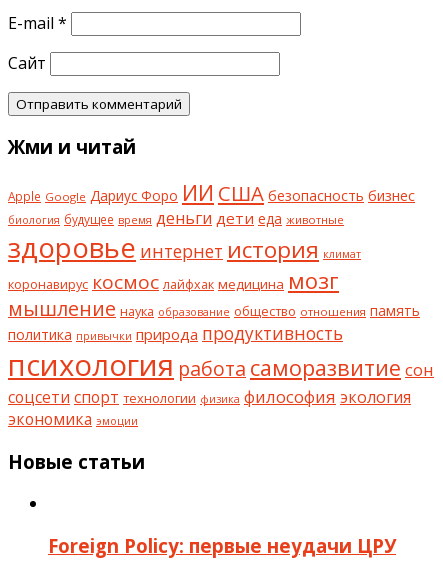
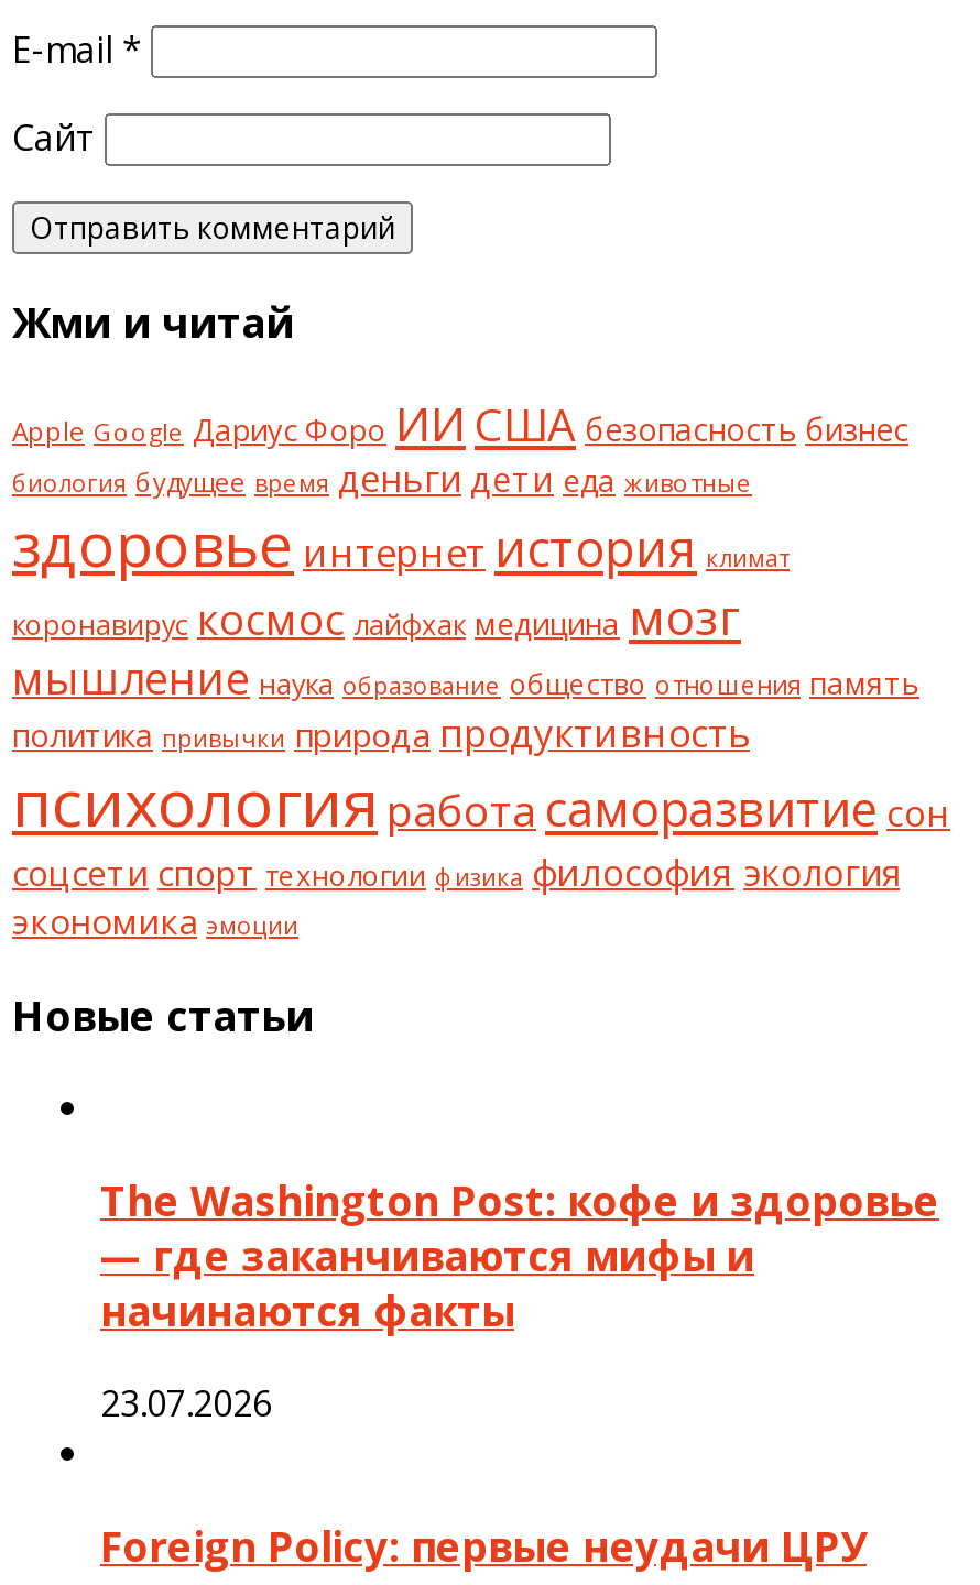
+ The Washington Post: кофе и здоровье
+ — где заканчиваются мифы и
+ начинаются факты
+ 23.07.2026
